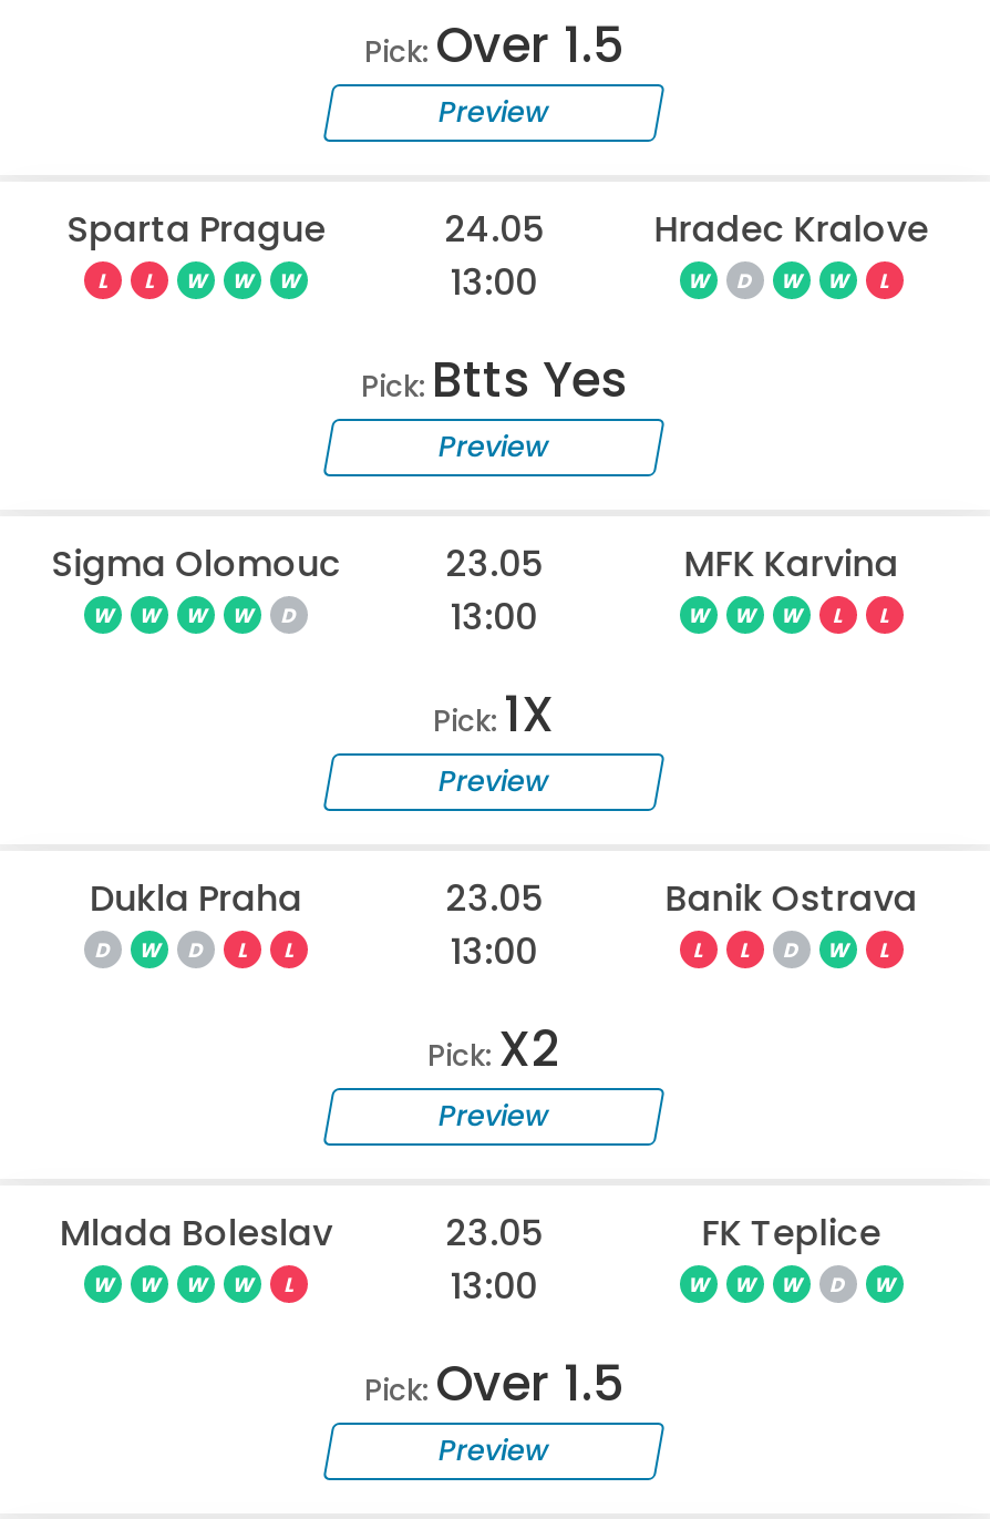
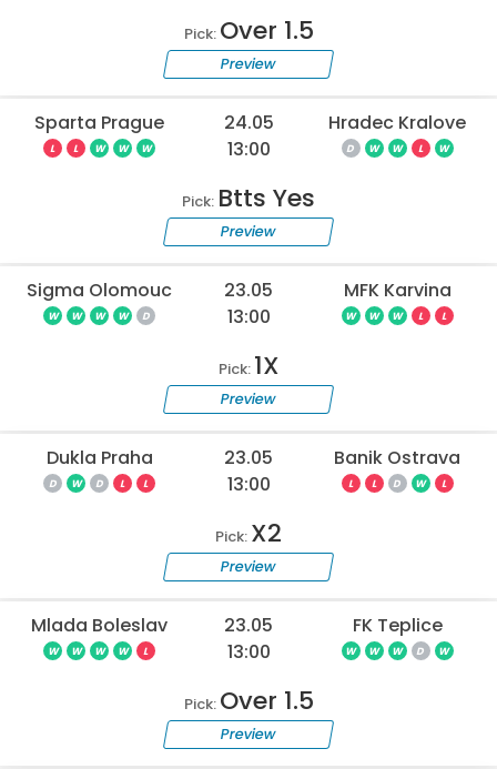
- W

+ W
